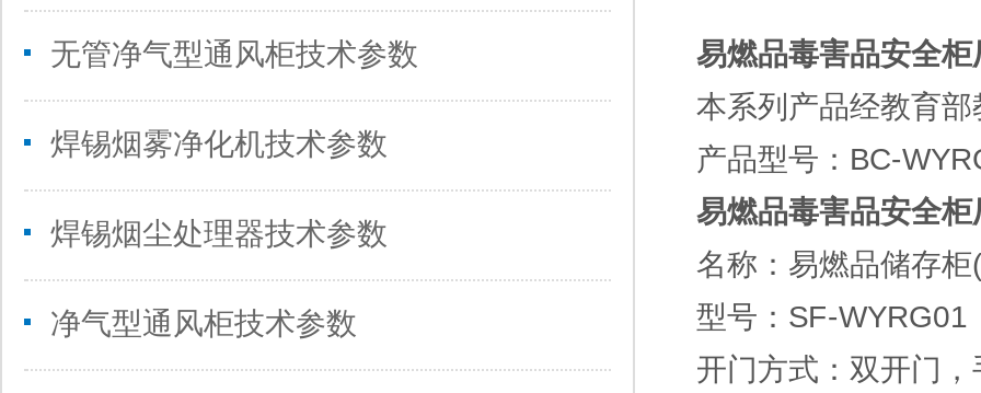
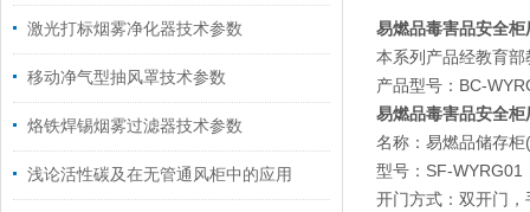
- 无管净气型通风柜技术参数
+ 激光打标烟雾净化器技术参数

- 焊锡烟雾净化机技术参数
+ 移动净气型抽风罩技术参数

- 焊锡烟尘处理器技术参数
+ 烙铁焊锡烟雾过滤器技术参数

- 净气型通风柜技术参数
+ 浅论活性碳及在无管通风柜中的应用
